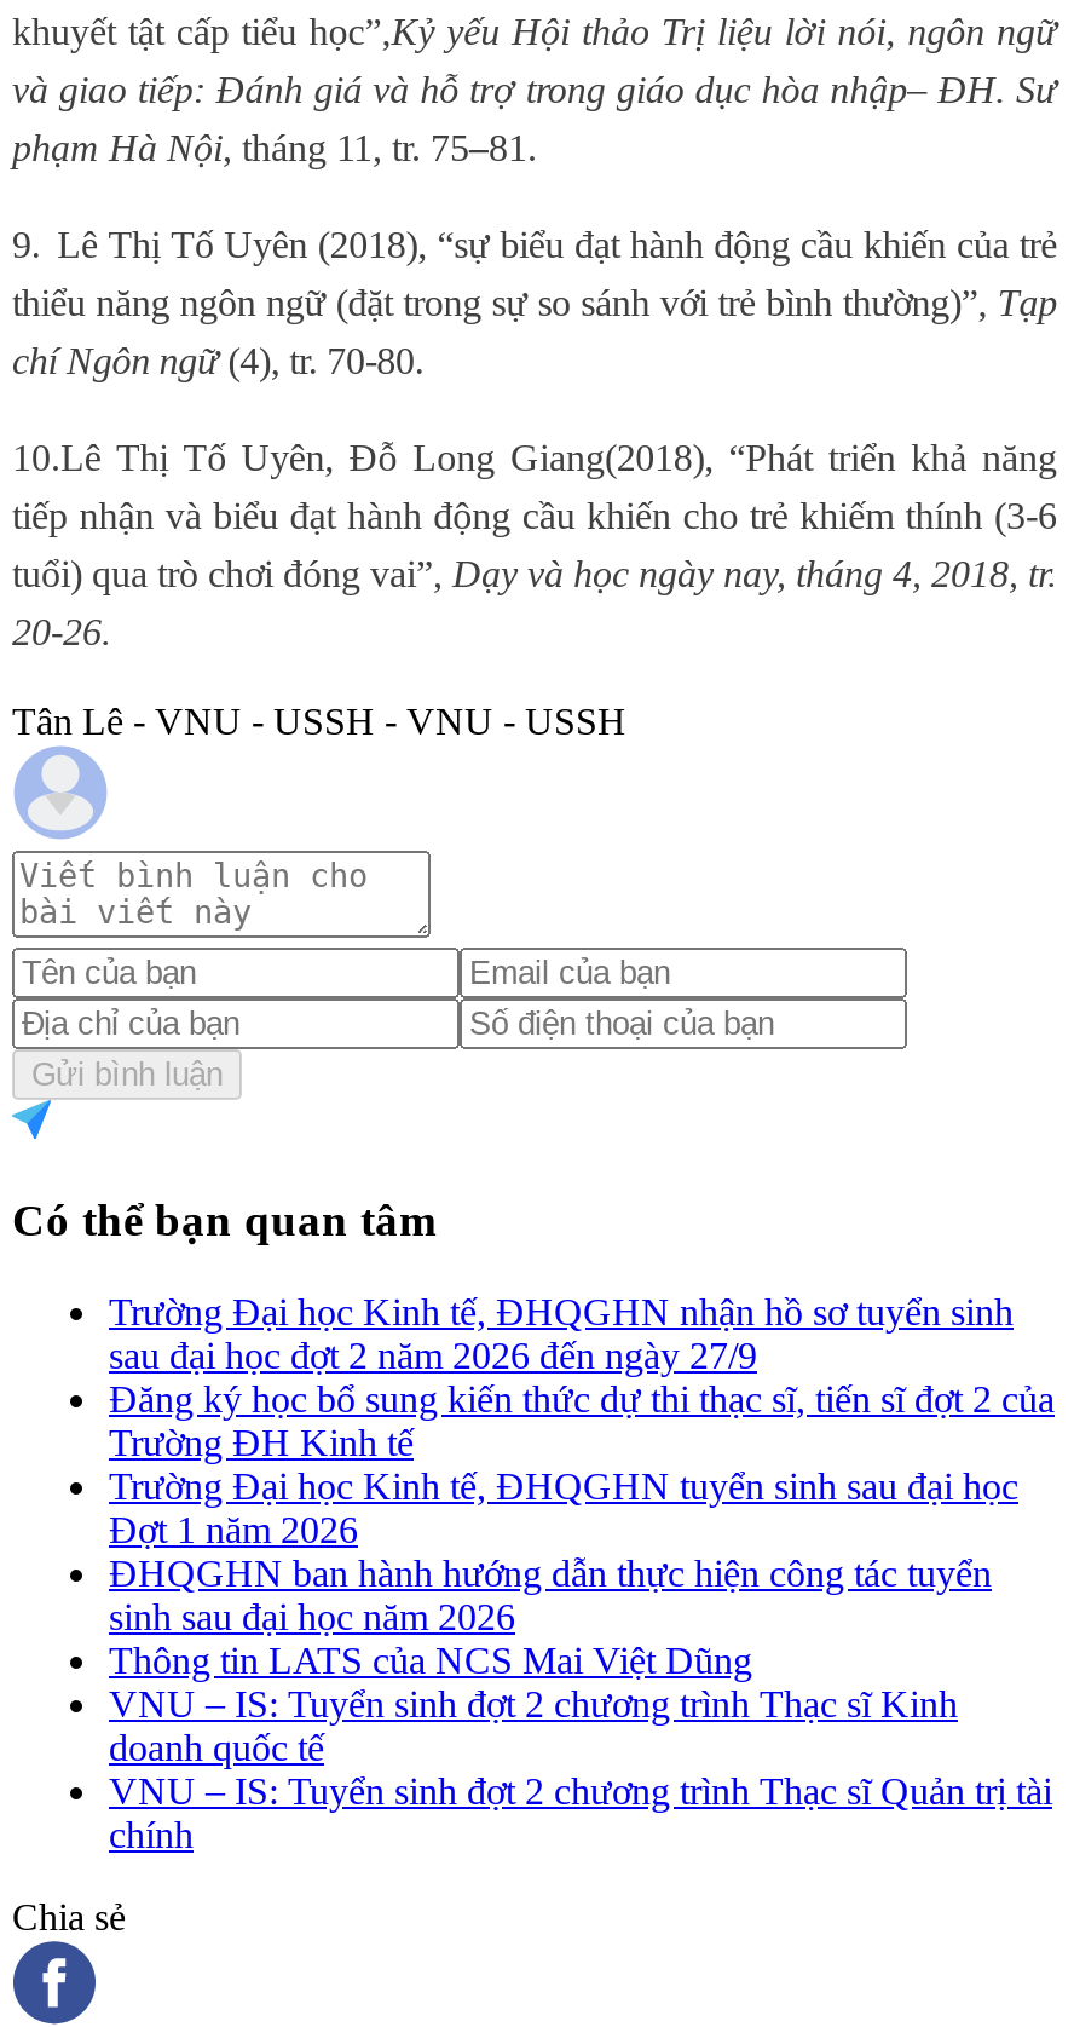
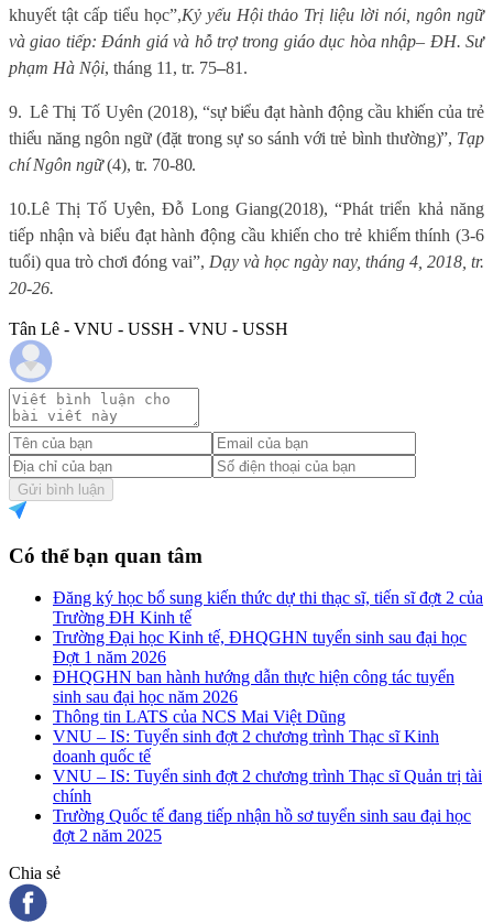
- Trường Đại học Kinh tế, ĐHQGHN nhận hồ sơ tuyển sinh
- sau đại học đợt 2 năm 2026 đến ngày 27/9

moved up: Đăng ký học bổ sung kiến thức dự thi thạc sĩ, tiến sĩ đợt 2 của | Trường ĐH Kinh tế | Trường Đại học Kinh tế, ĐHQGHN tuyển sinh sau đại học | ... | VNU – IS: Tuyển sinh đợt 2 chương trình Thạc sĩ Quản trị tài | chính

+ Trường Quốc tế đang tiếp nhận hồ sơ tuyển sinh sau đại học
+ đợt 2 năm 2025
